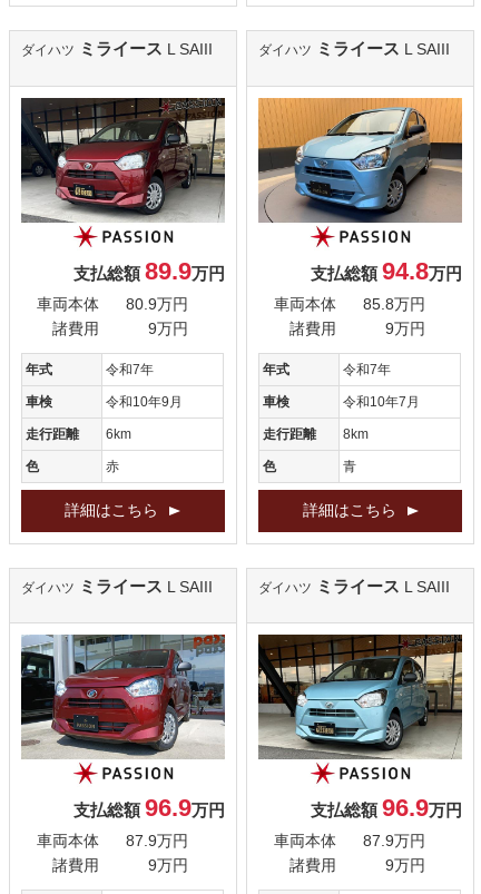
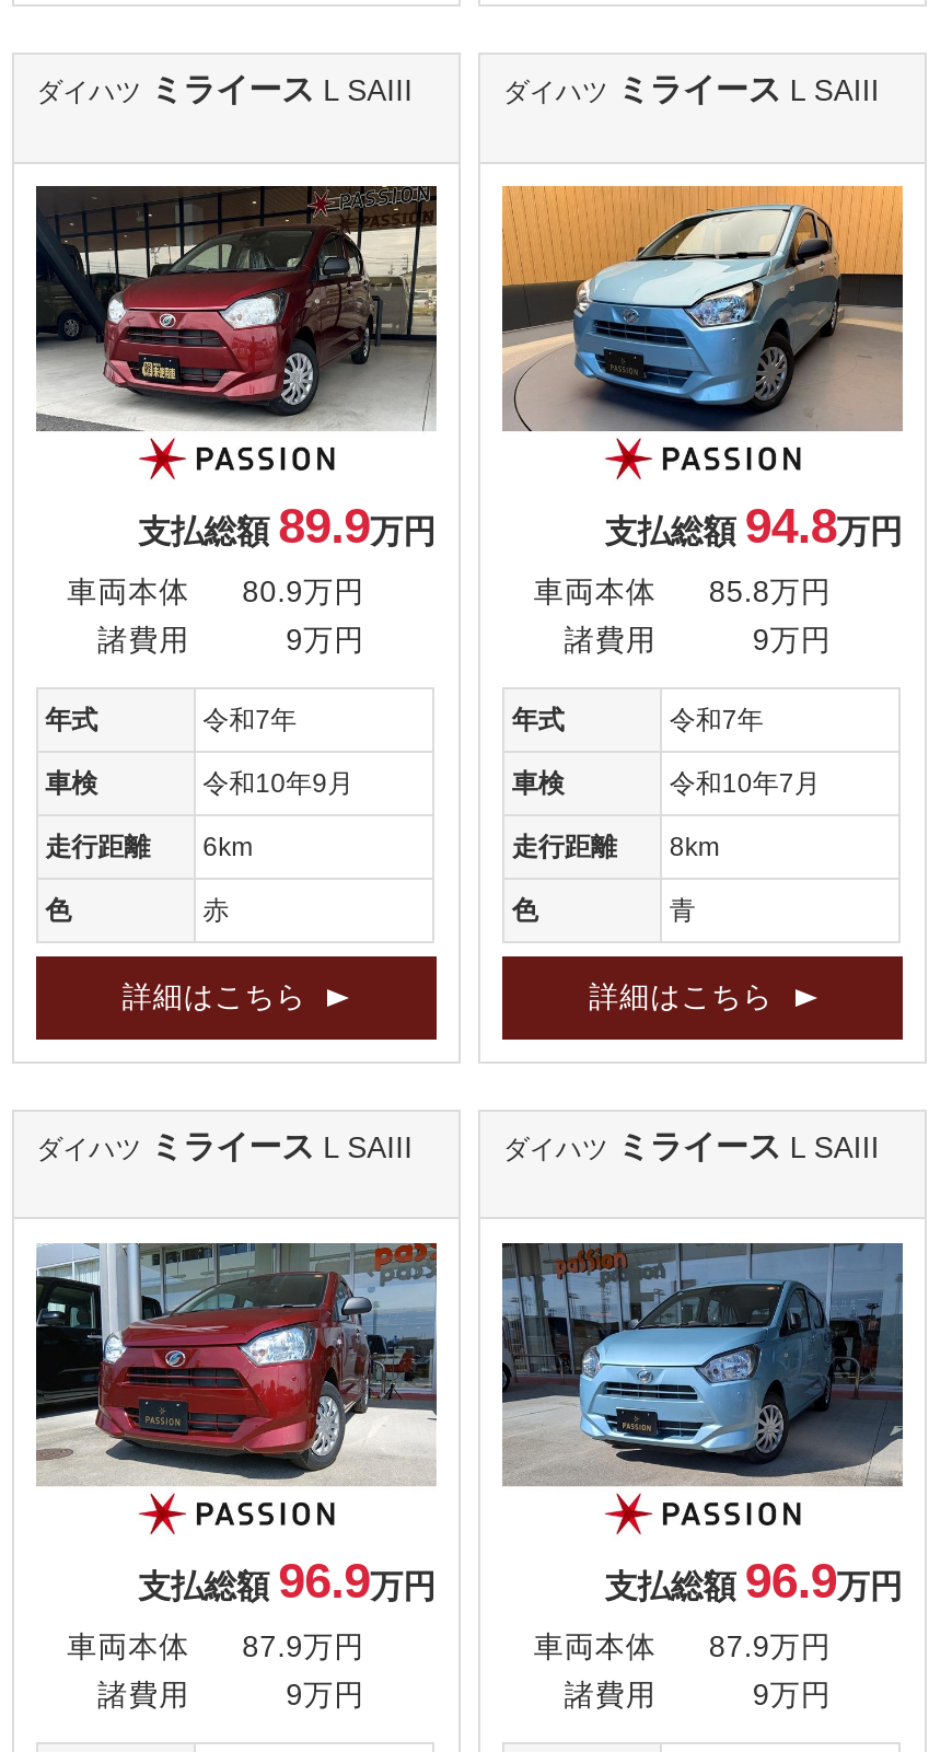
- [image]
+ [image]
